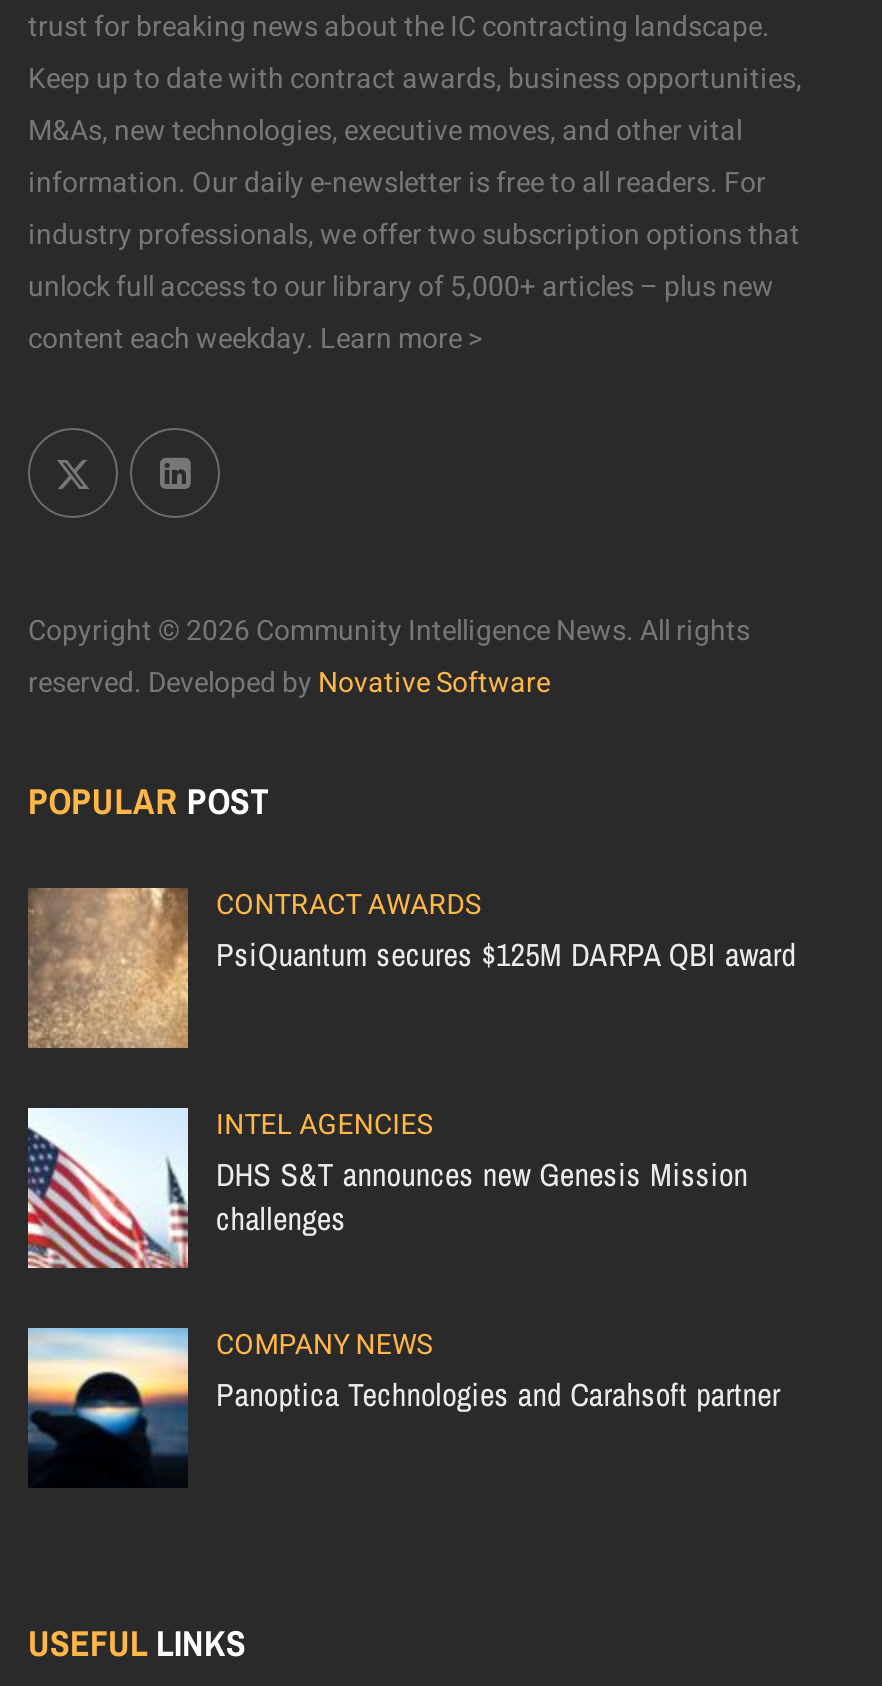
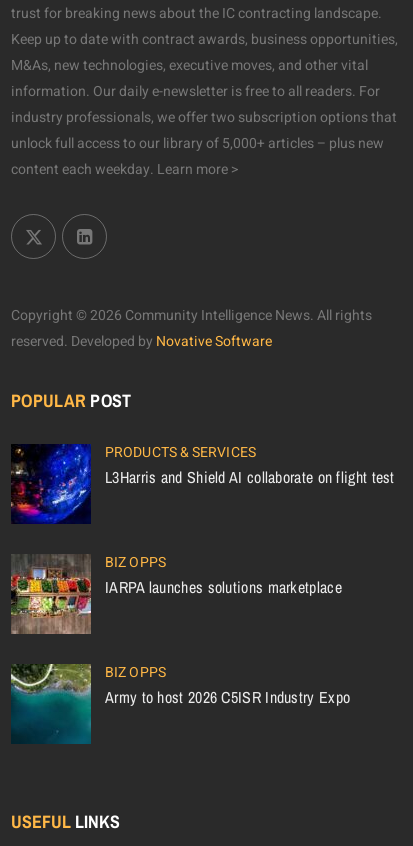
- [image]
- CONTRACT AWARDS
- PsiQuantum secures $125M DARPA QBI award
+ [image]
+ PRODUCTS & SERVICES
+ L3Harris and Shield AI collaborate on flight test

- [image]
- INTEL AGENCIES
- DHS S&T announces new Genesis Mission
- challenges
+ [image]
+ BIZ OPPS
+ IARPA launches solutions marketplace

- [image]
- COMPANY NEWS
- Panoptica Technologies and Carahsoft partner
+ [image]
+ BIZ OPPS
+ Army to host 2026 C5ISR Industry Expo
